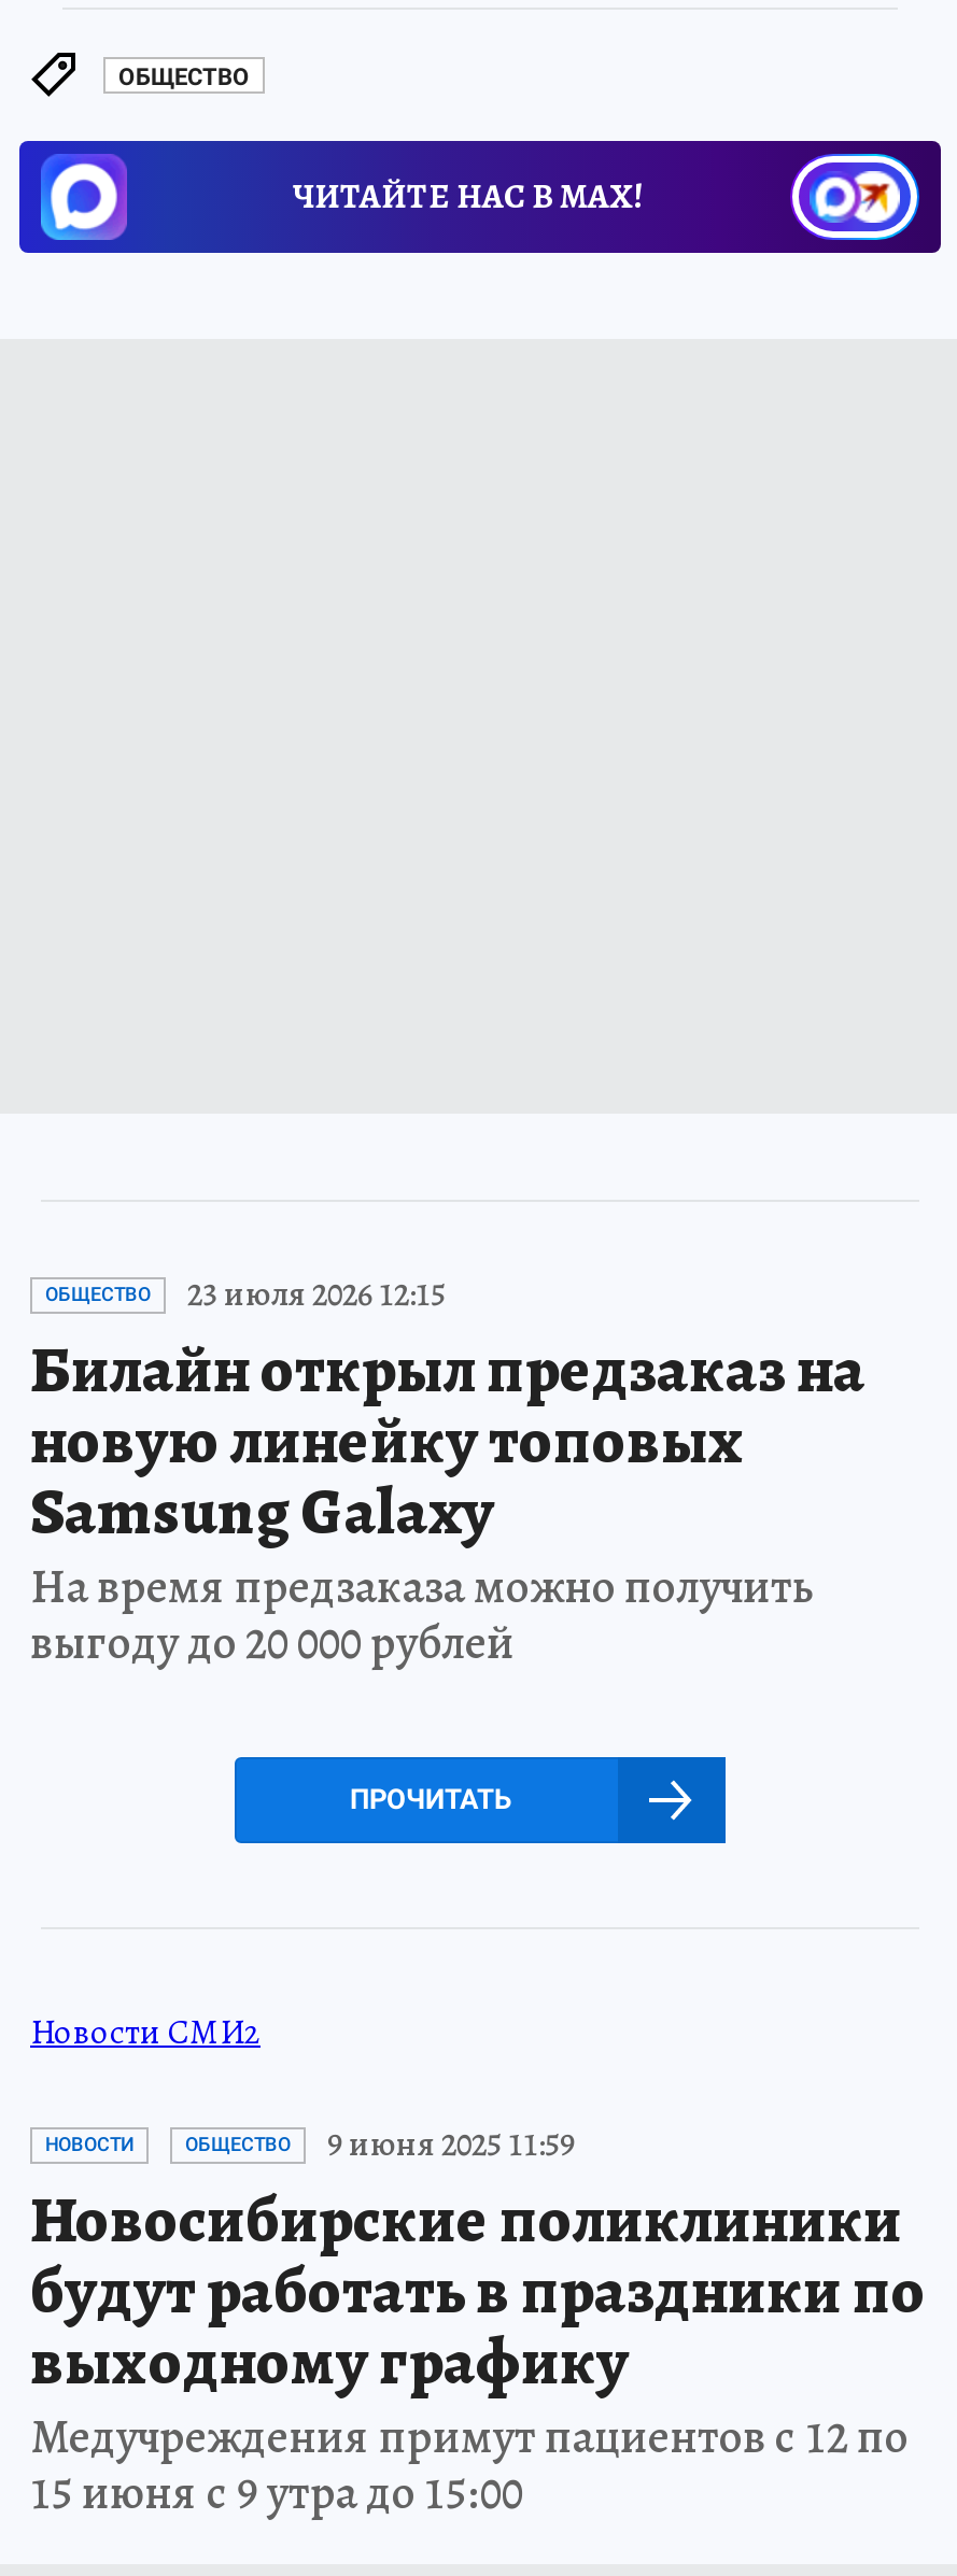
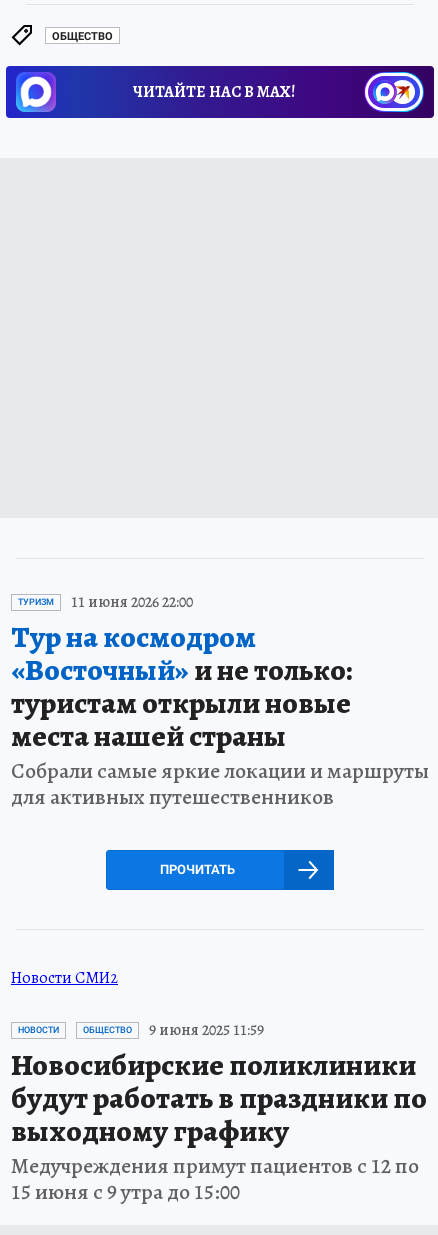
- ОБЩЕСТВО
- 23 июля 2026 12:15
- Билайн открыл предзаказ на
- новую линейку топовых
- Samsung Galaxy
- На время предзаказа можно получить
- выгоду до 20 000 рублей
+ ТУРИЗМ
+ 11 июня 2026 22:00
+ Тур на космодром
+ «Восточный»и не только:
+ туристам открыли новые
+ места нашей страны
+ Собрали самые яркие локации и маршруты
+ для активных путешественников
